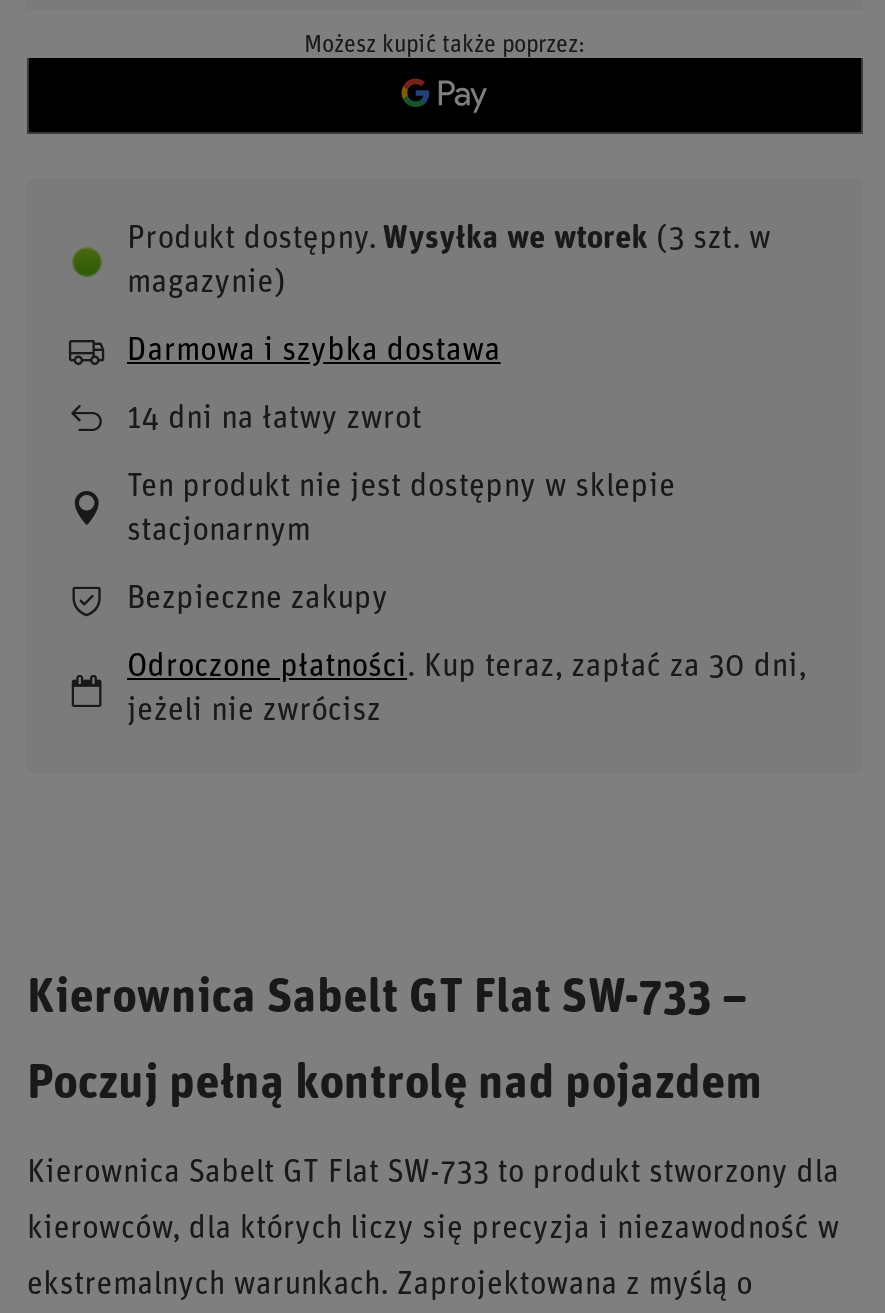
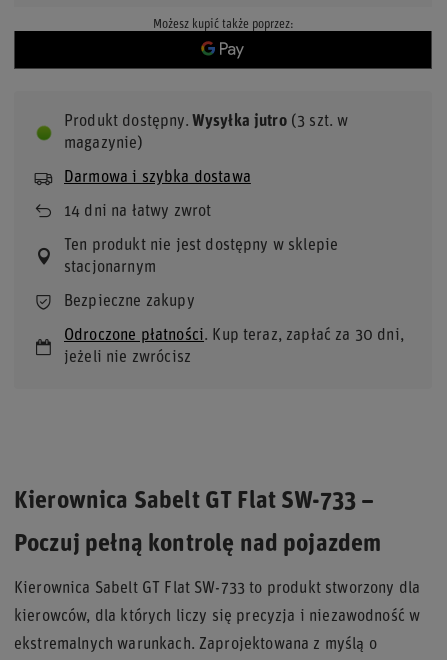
- Produkt dostępny Wysyłka we wtorek (3 szt. w
+ Produkt dostępny Wysyłka jutro (3 szt. w
